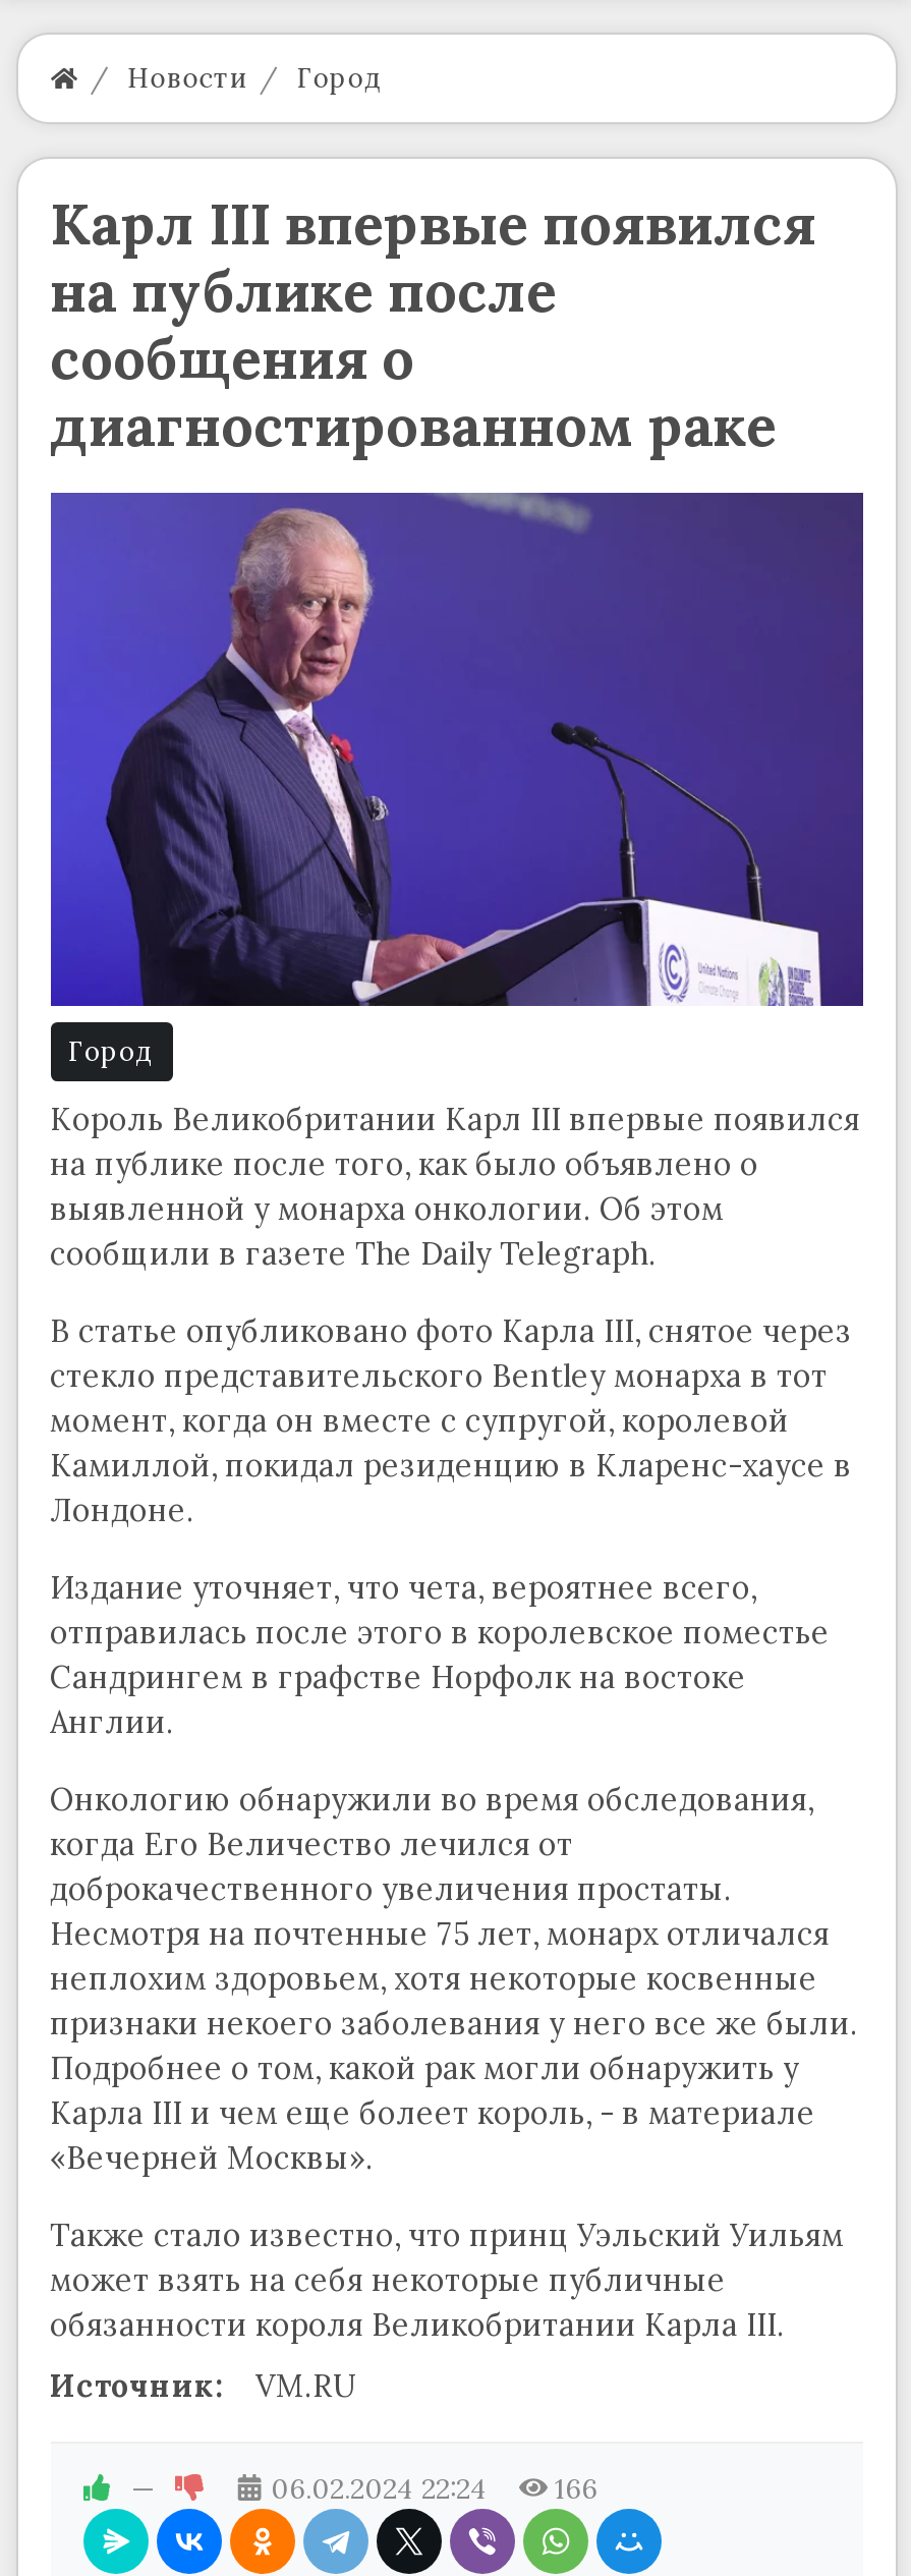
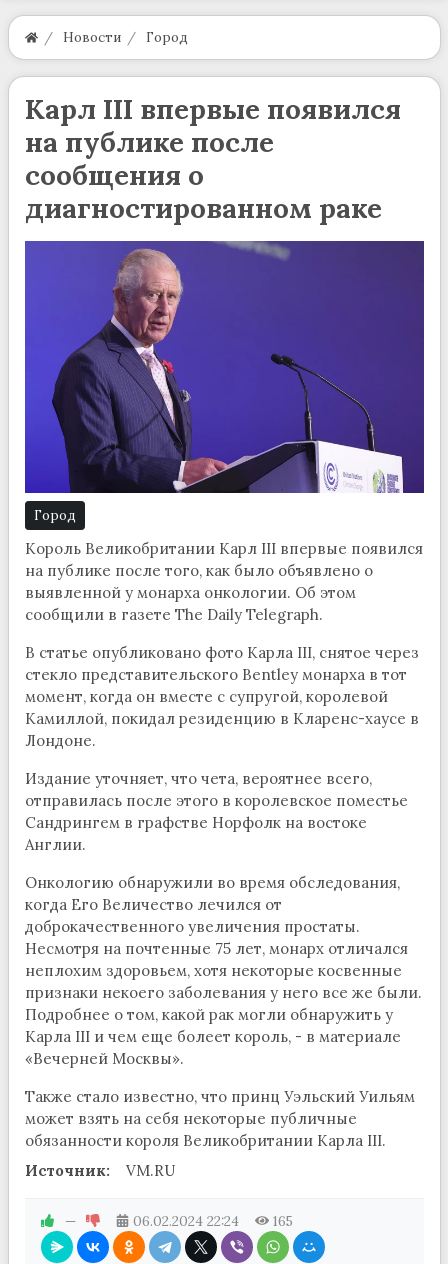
- 06.02.2024 22:24 166
+ 06.02.2024 22:24 165
